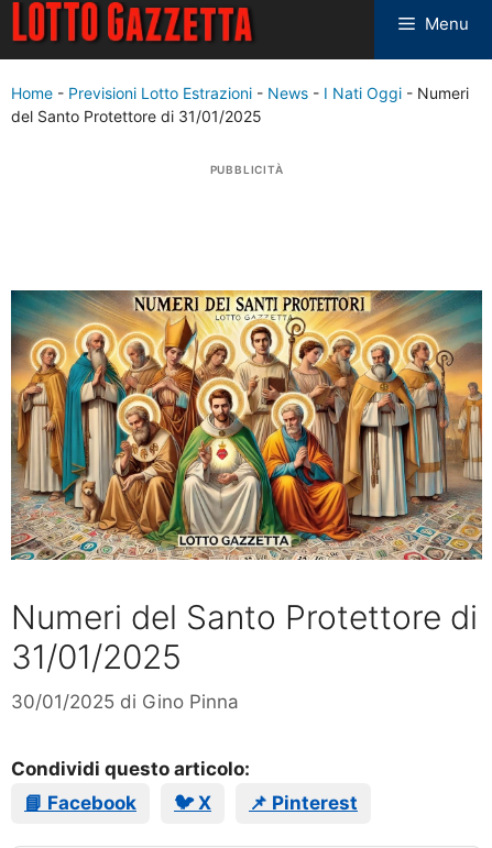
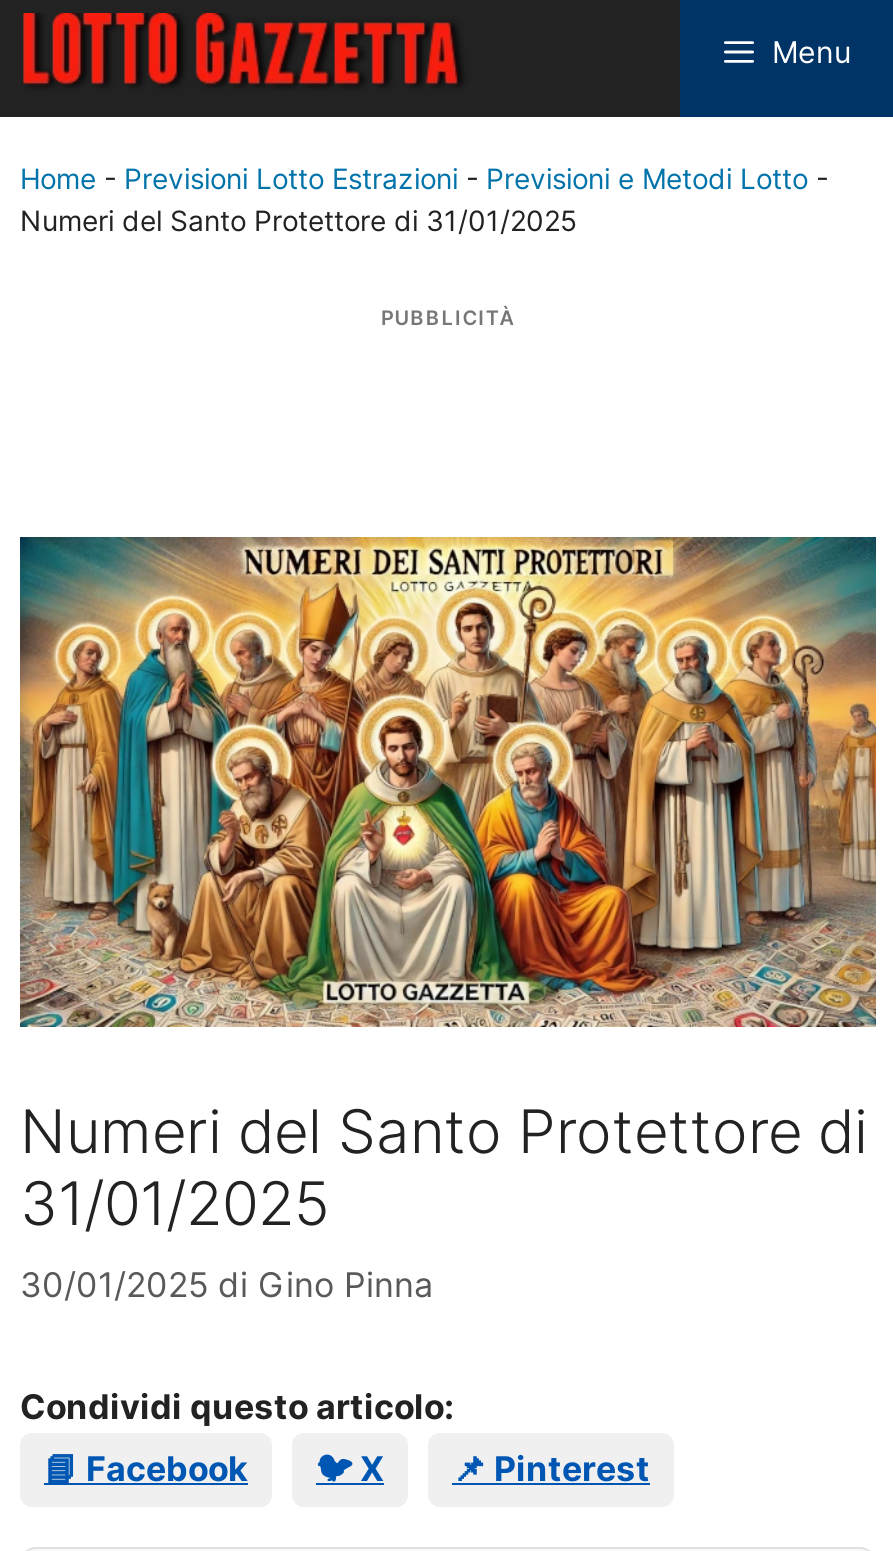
- Home - Previsioni Lotto Estrazioni - News - I Nati Oggi - Numeri
- del Santo Protettore di 31/01/2025
+ Home - Previsioni Lotto Estrazioni - Previsioni e Metodi Lotto -
+ Numeri del Santo Protettore di 31/01/2025
